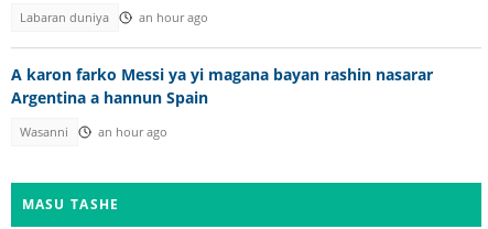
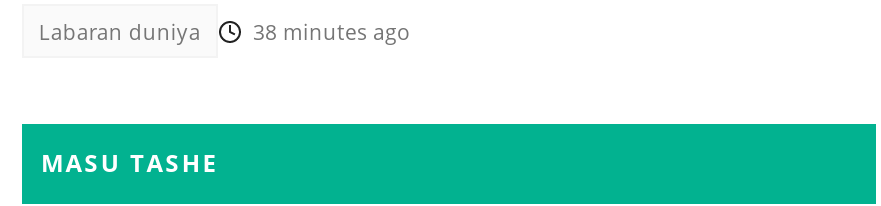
- an hour ago
- A karon farko Messi ya yi magana bayan rashin nasarar
- Argentina a hannun Spain
- Wasanni
- an hour ago
+ 38 minutes ago
